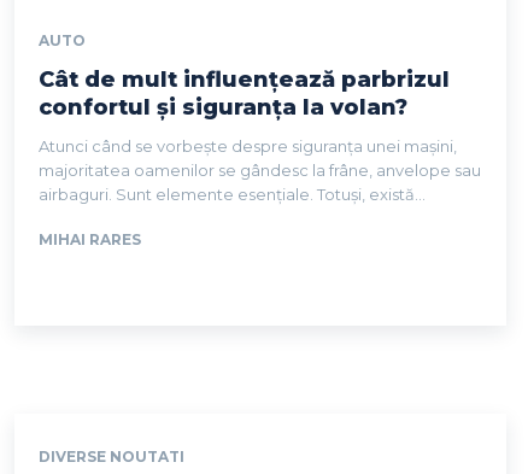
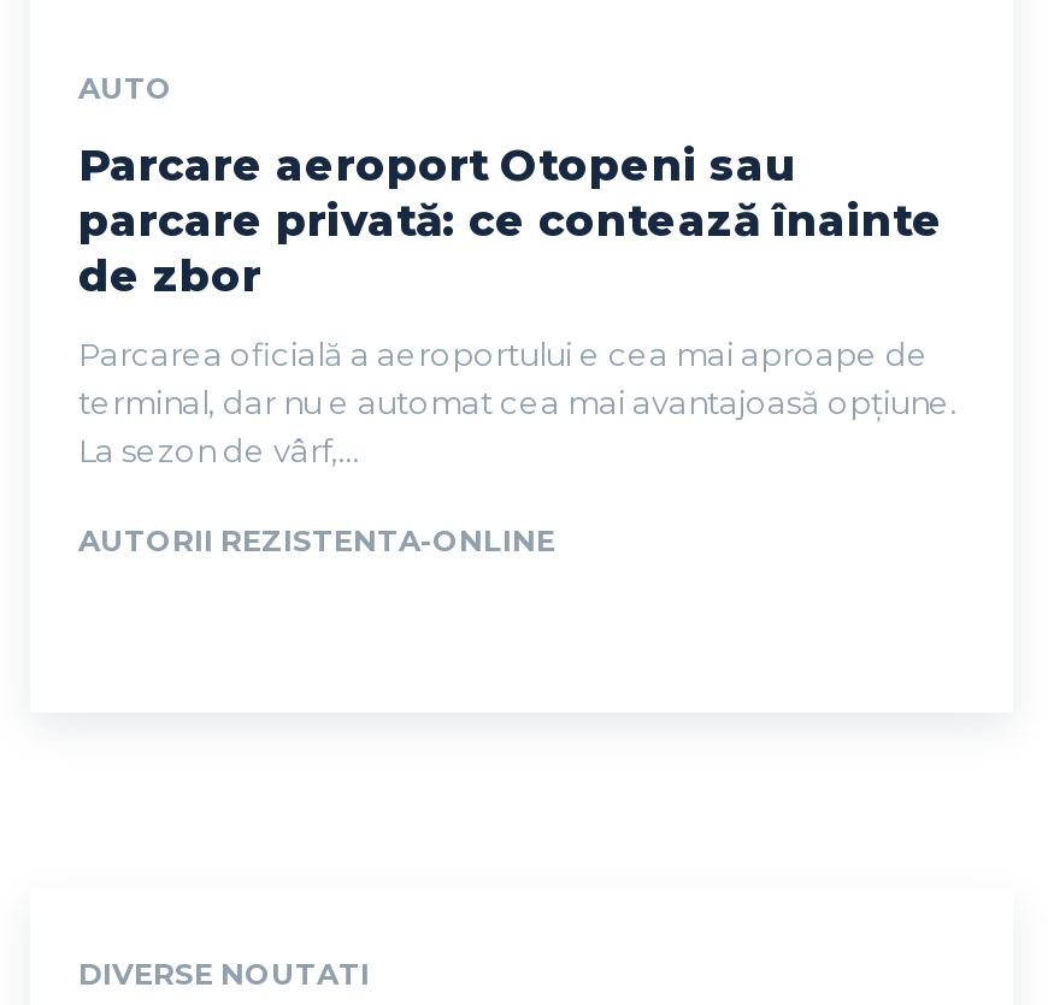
- Cât de mult influențează parbrizul
- confortul și siguranța la volan?
+ Parcare aeroport Otopeni sau
+ parcare privată: ce contează înainte
+ de zbor

- Atunci când se vorbește despre siguranța unei mașini,
- majoritatea oamenilor se gândesc la frâne, anvelope sau
- airbaguri. Sunt elemente esențiale. Totuși, există...
+ Parcarea oficială a aeroportului e cea mai aproape de
+ terminal, dar nu e automat cea mai avantajoasă opțiune.
+ La sezon de vârf,...

- MIHAI RARES
+ AUTORII REZISTENTA-ONLINE
